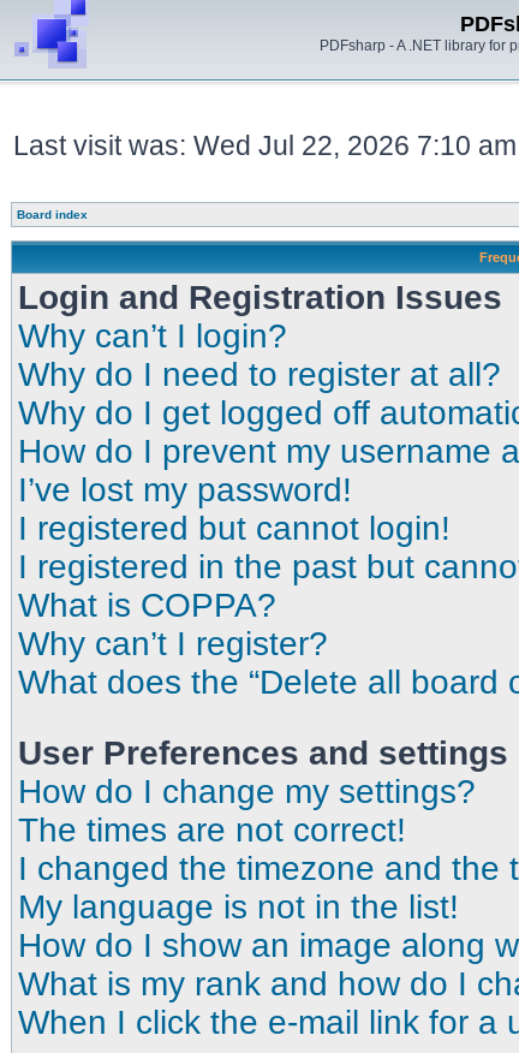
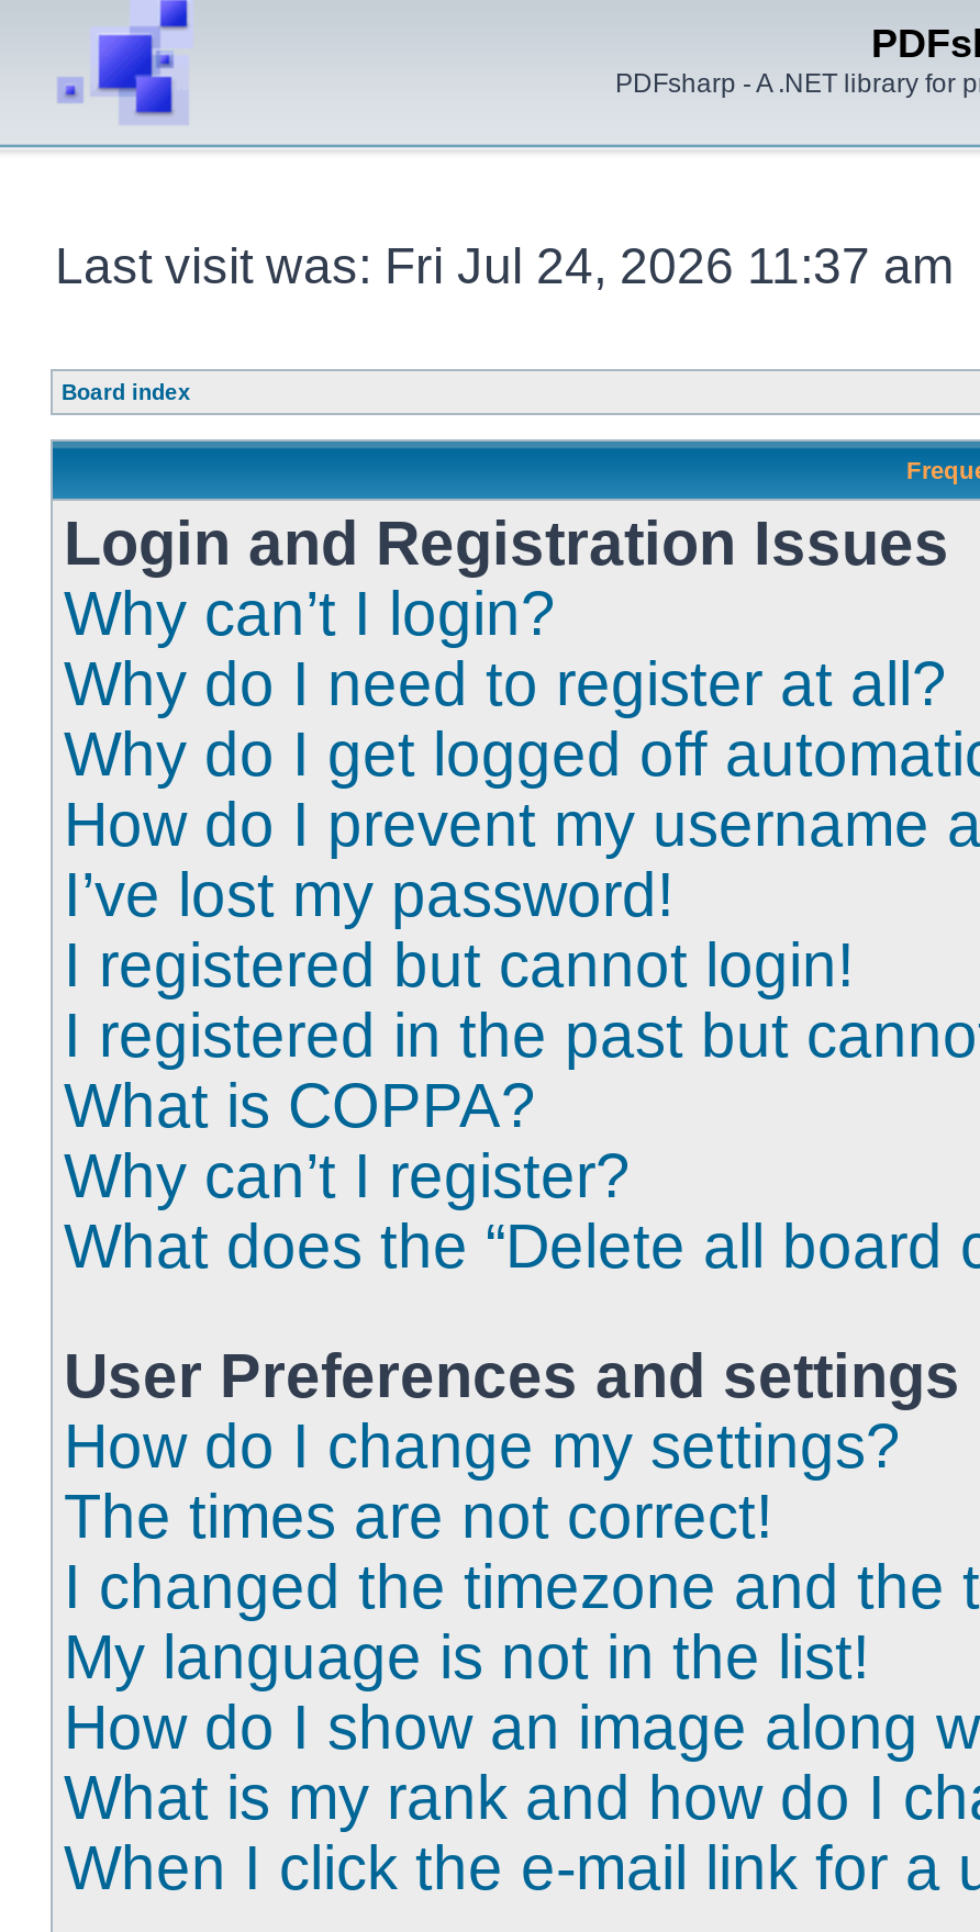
- Last visit was: Wed Jul 22, 2026 7:10 am
+ Last visit was: Fri Jul 24, 2026 11:37 am
